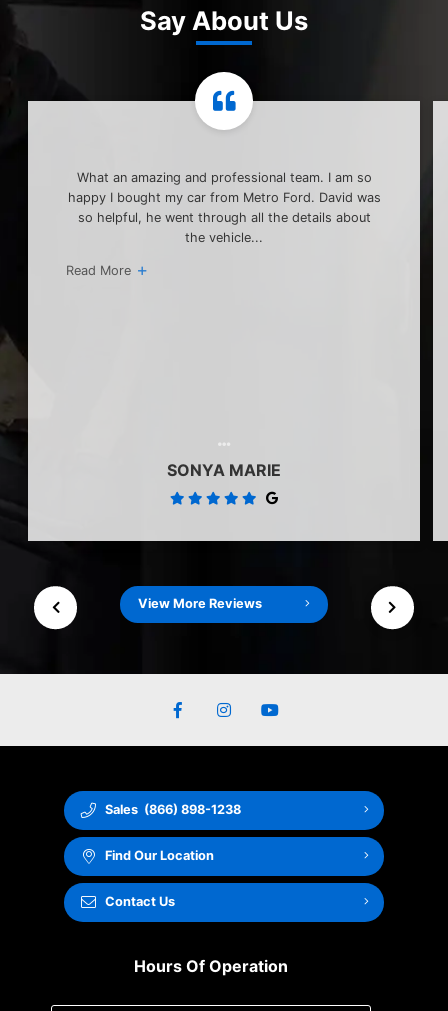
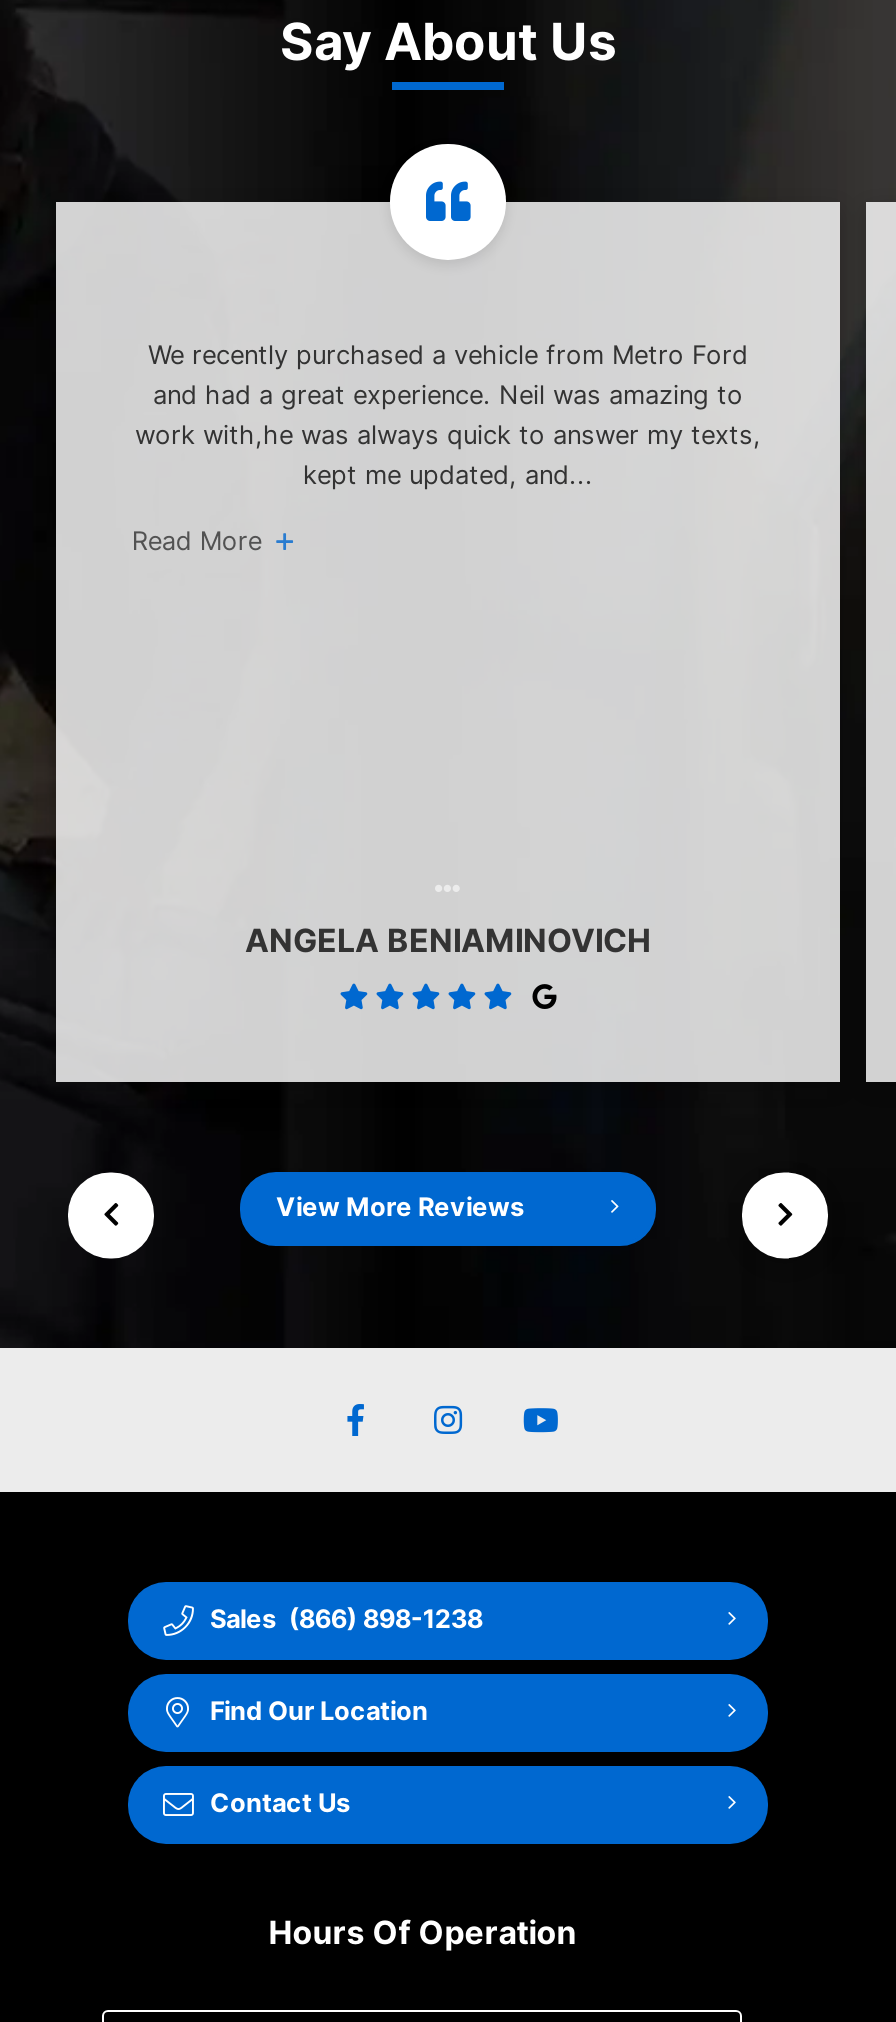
- What an amazing and professional team. I am so
- happy I bought my car from Metro Ford. David was
- so helpful, he went through all the details about
- the vehicle...
+ We recently purchased a vehicle from Metro Ford
+ and had a great experience. Neil was amazing to
+ work with,he was always quick to answer my texts,
+ kept me updated, and...

- SONYA MARIE
+ ANGELA BENIAMINOVICH
